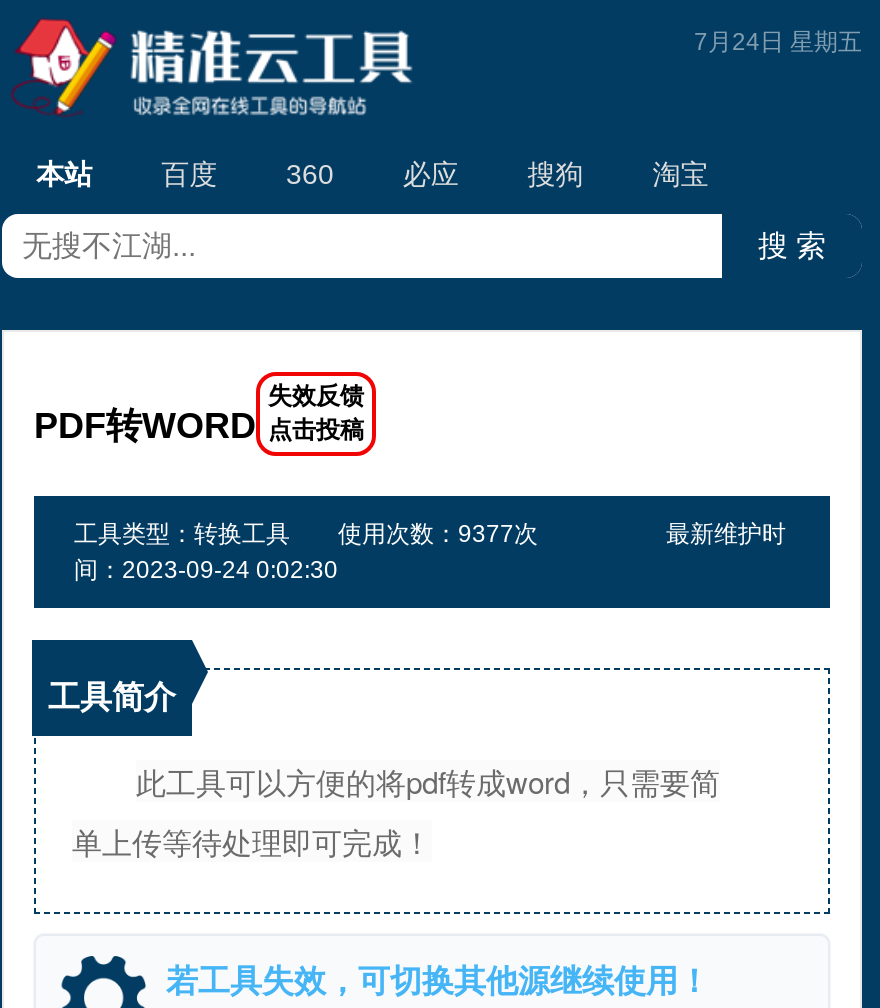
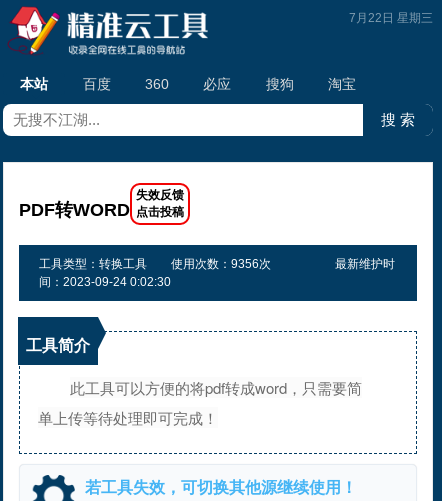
- 7月24日 星期五
+ 7月22日 星期三

- 工具类型：转换工具 使用次数：9377次
+ 工具类型：转换工具 使用次数：9356次
